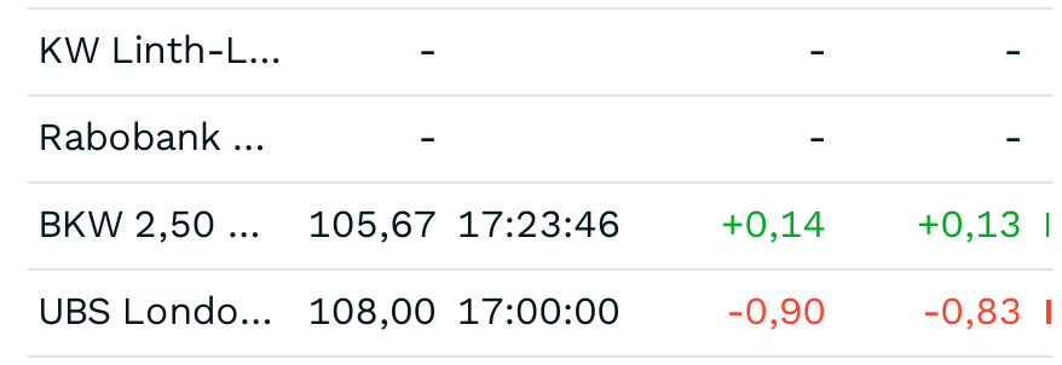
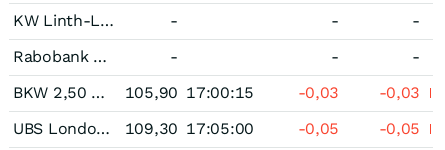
- 105,67 17:23:46
+ 105,90 17:00:15

- +0,14
+ -0,03

- +0,13
+ -0,03

- 108,00 17:00:00
+ 109,30 17:05:00

- -0,90
+ -0,05

- -0,83
+ -0,05
